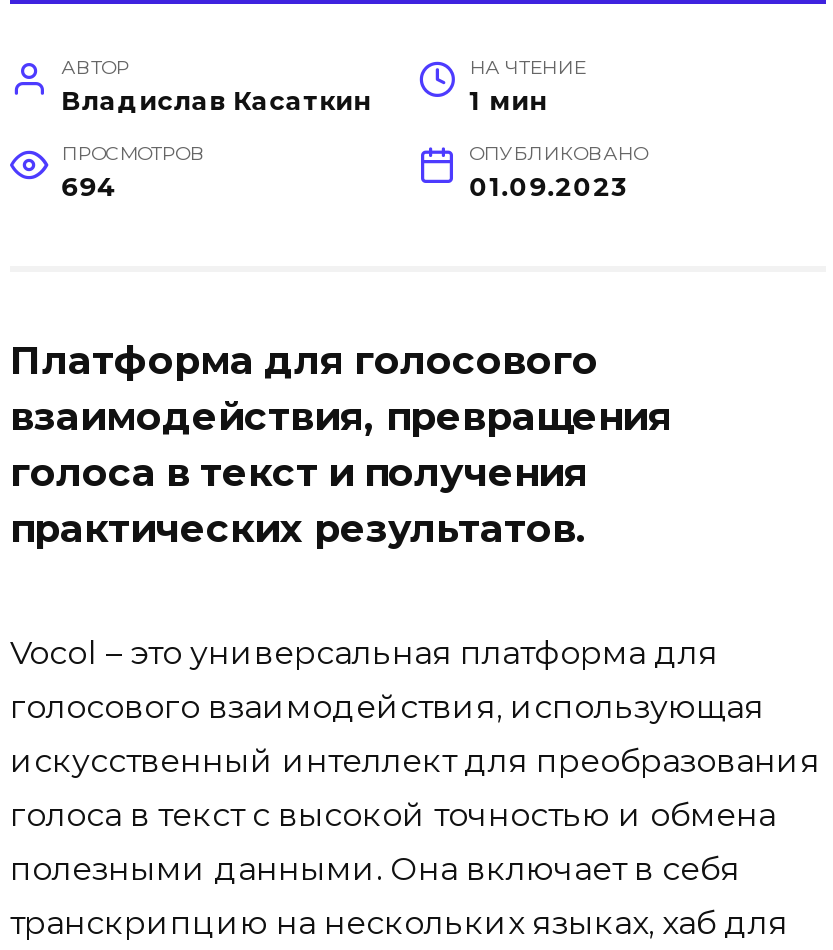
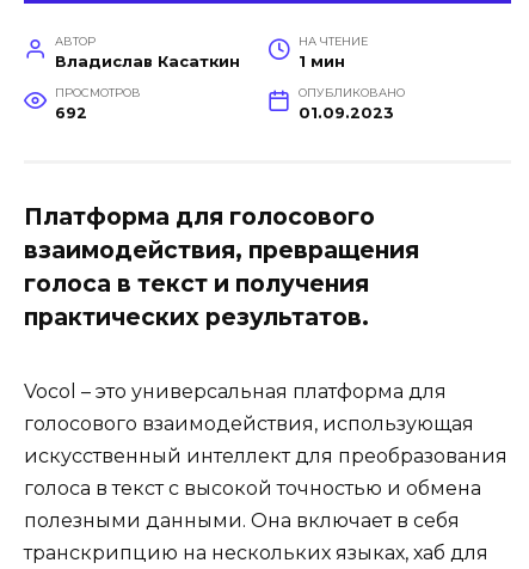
- 694
+ 692
